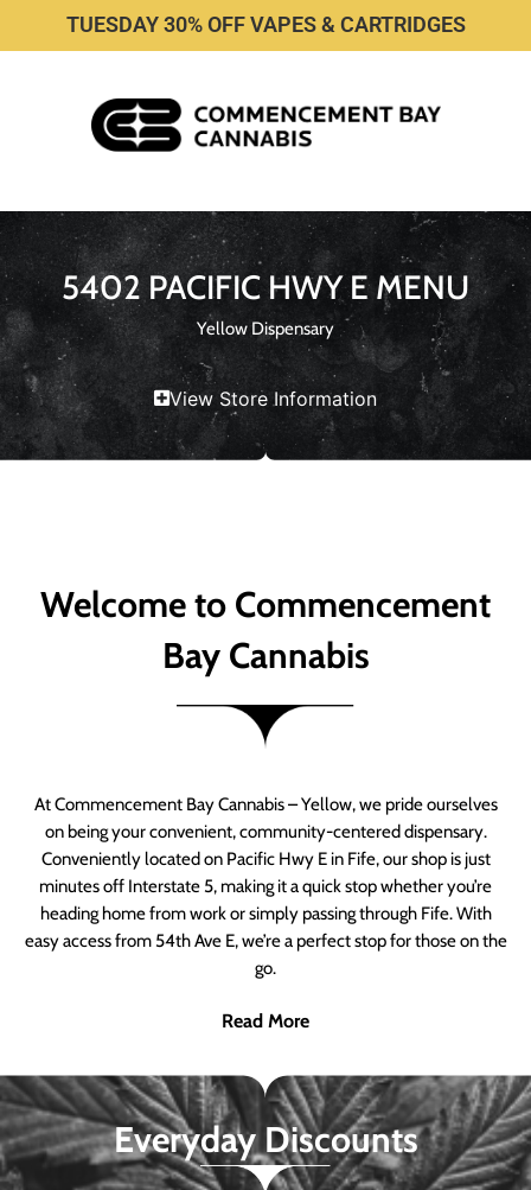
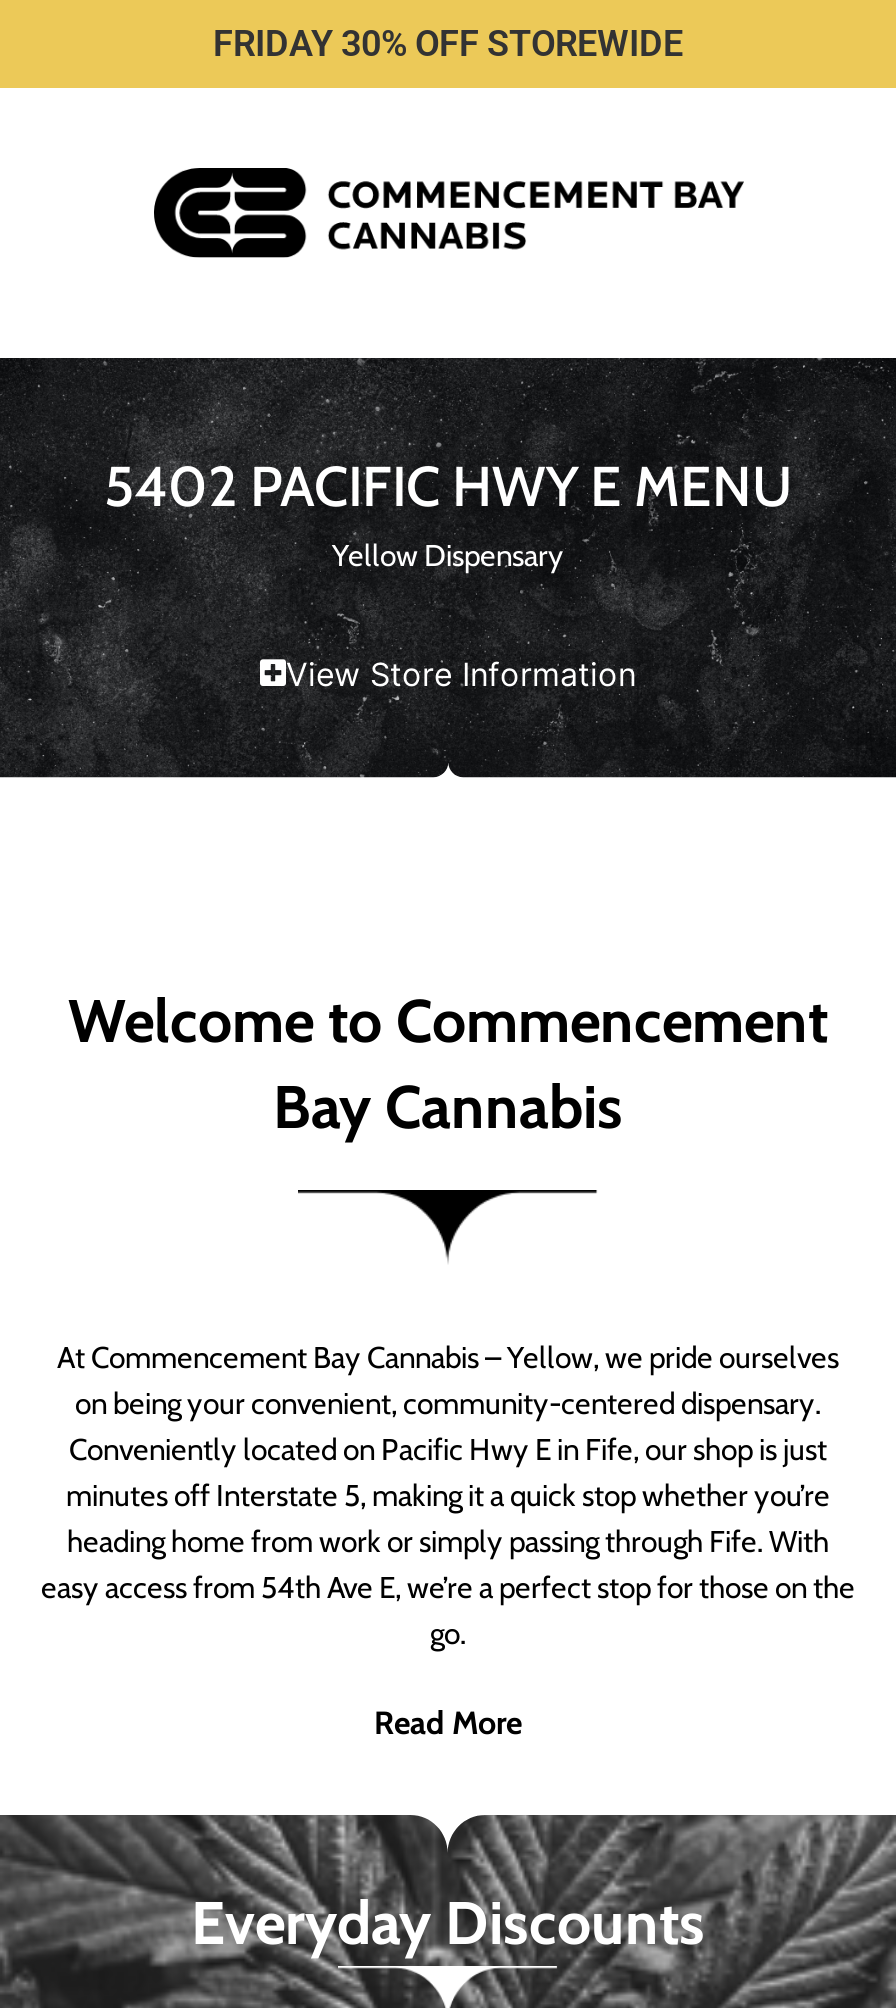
- TUESDAY 30% OFF VAPES & CARTRIDGES
+ FRIDAY 30% OFF STOREWIDE
